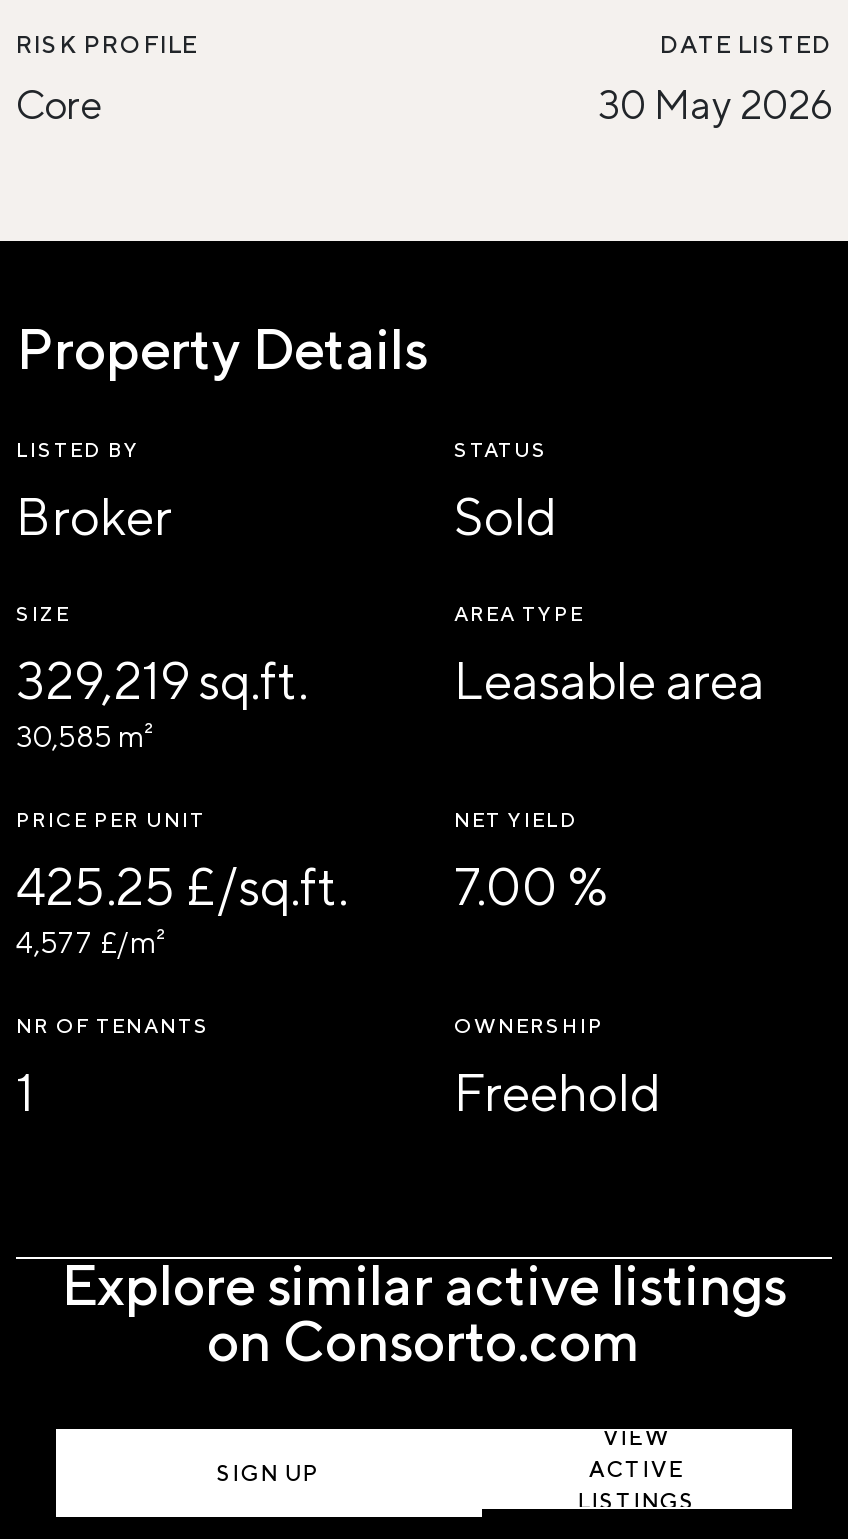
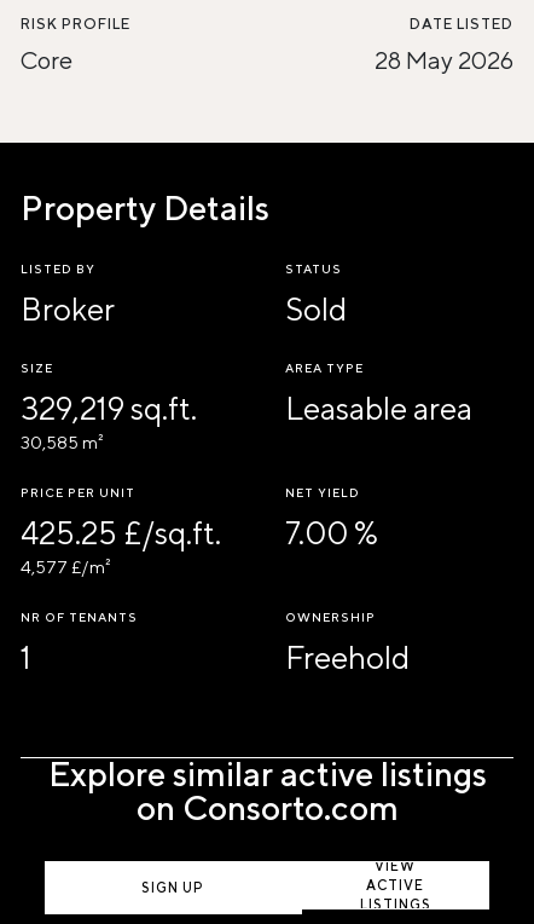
- 30 May 2026
+ 28 May 2026
